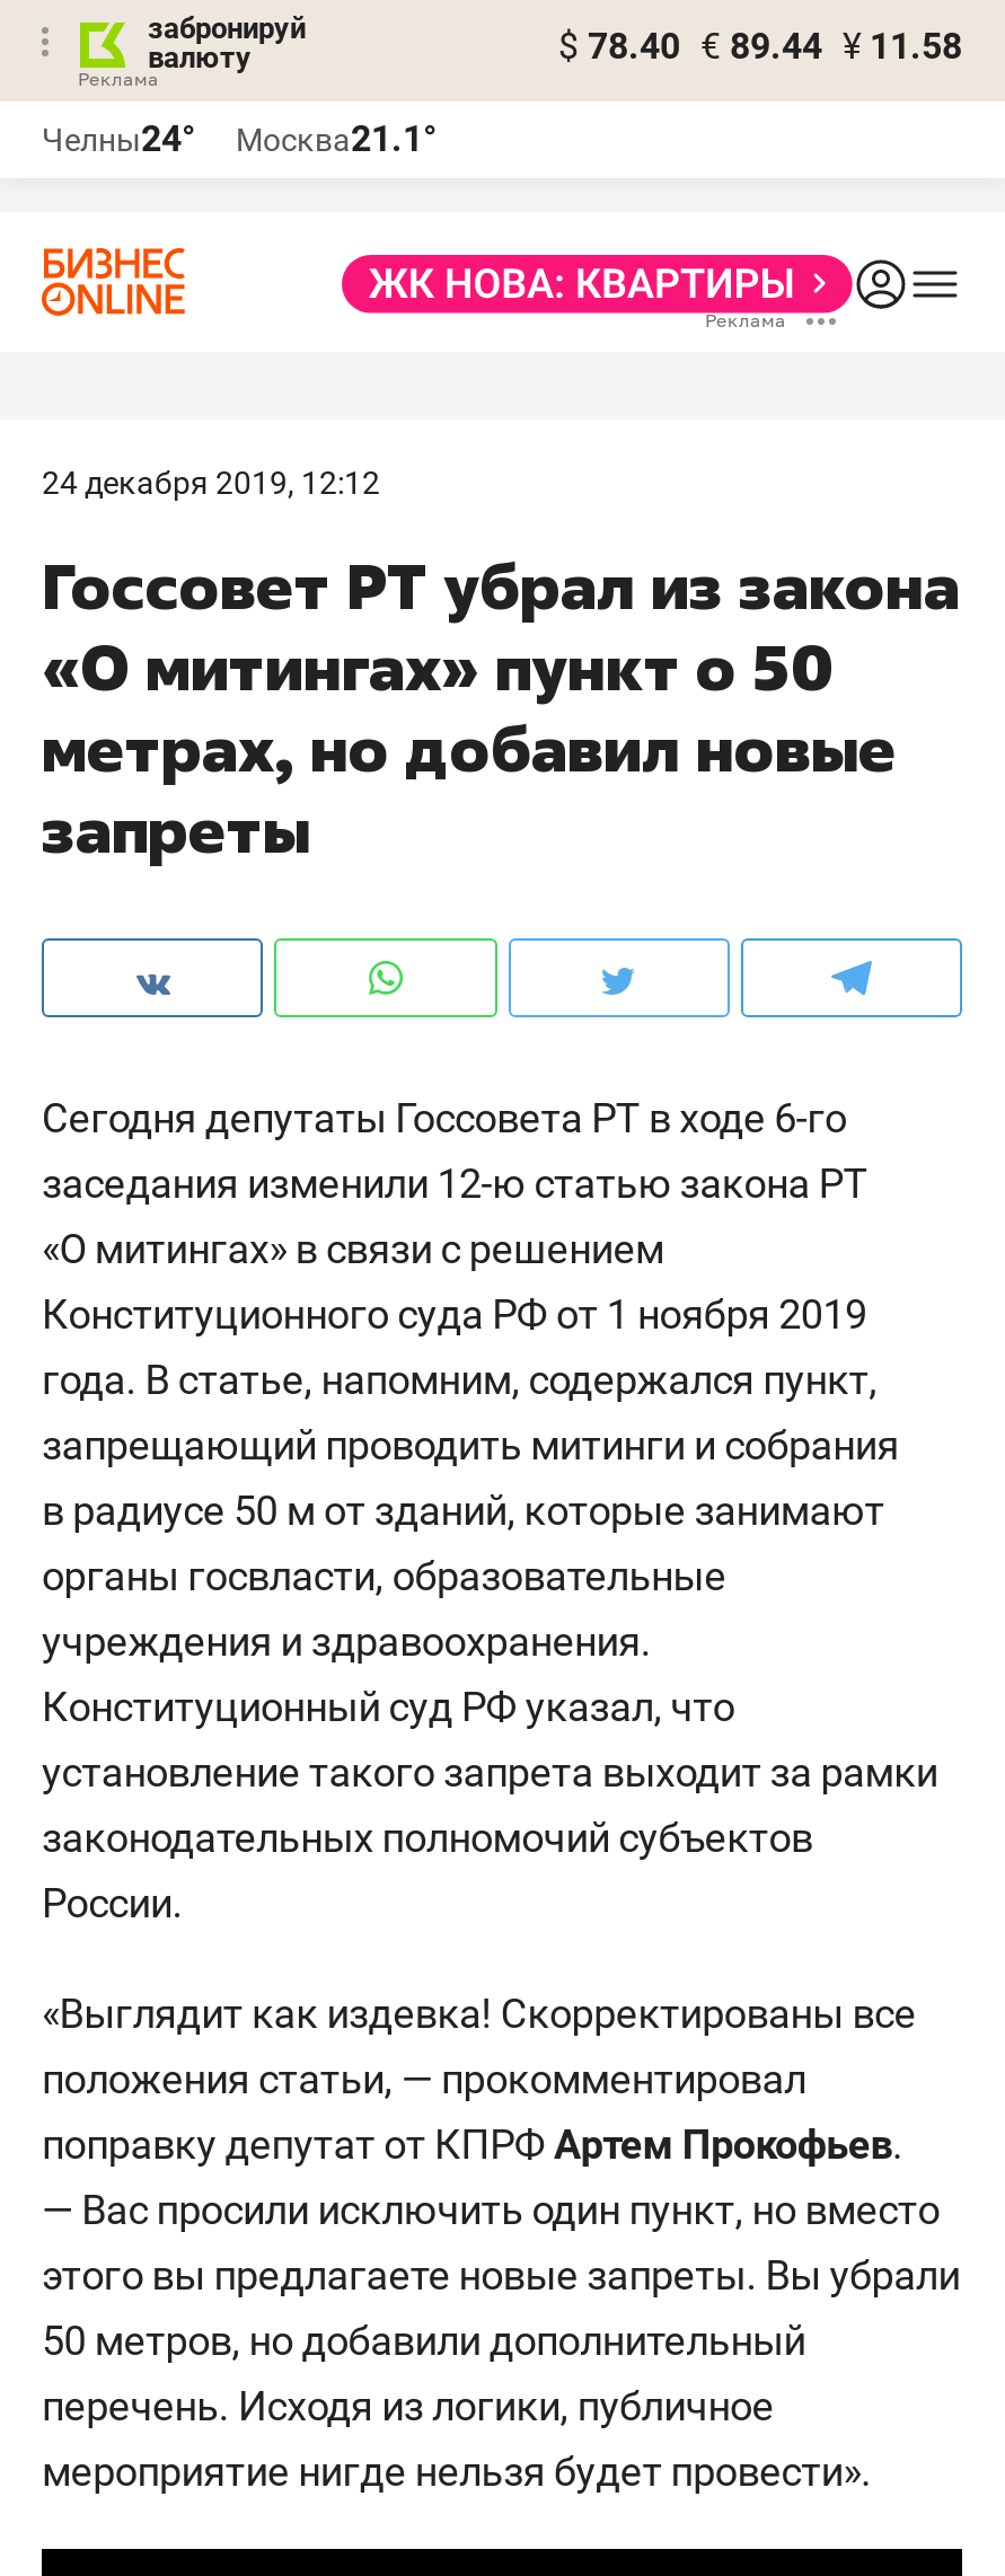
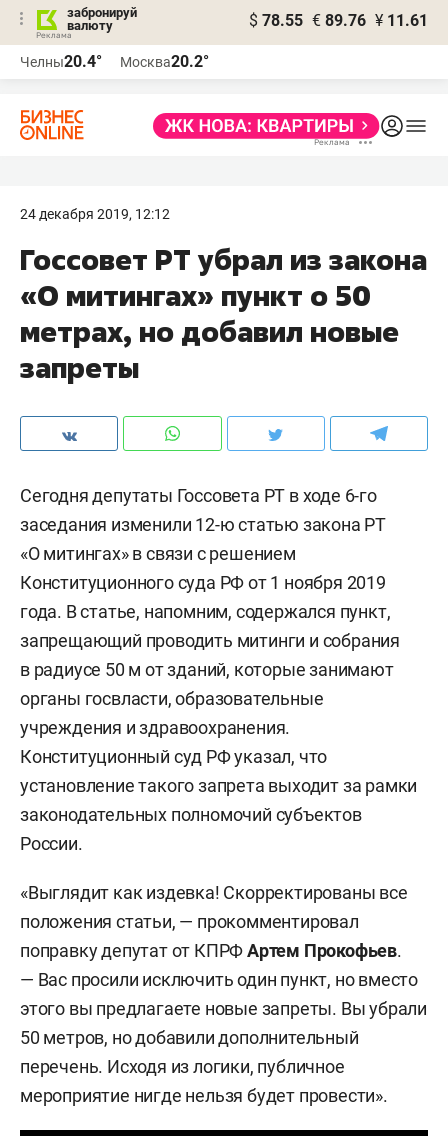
- $ 78.40 € 89.44 ¥ 11.58
+ $ 78.55 € 89.76 ¥ 11.61

- Челны24°
+ Челны20.4°

- Москва21.1°
+ Москва20.2°
